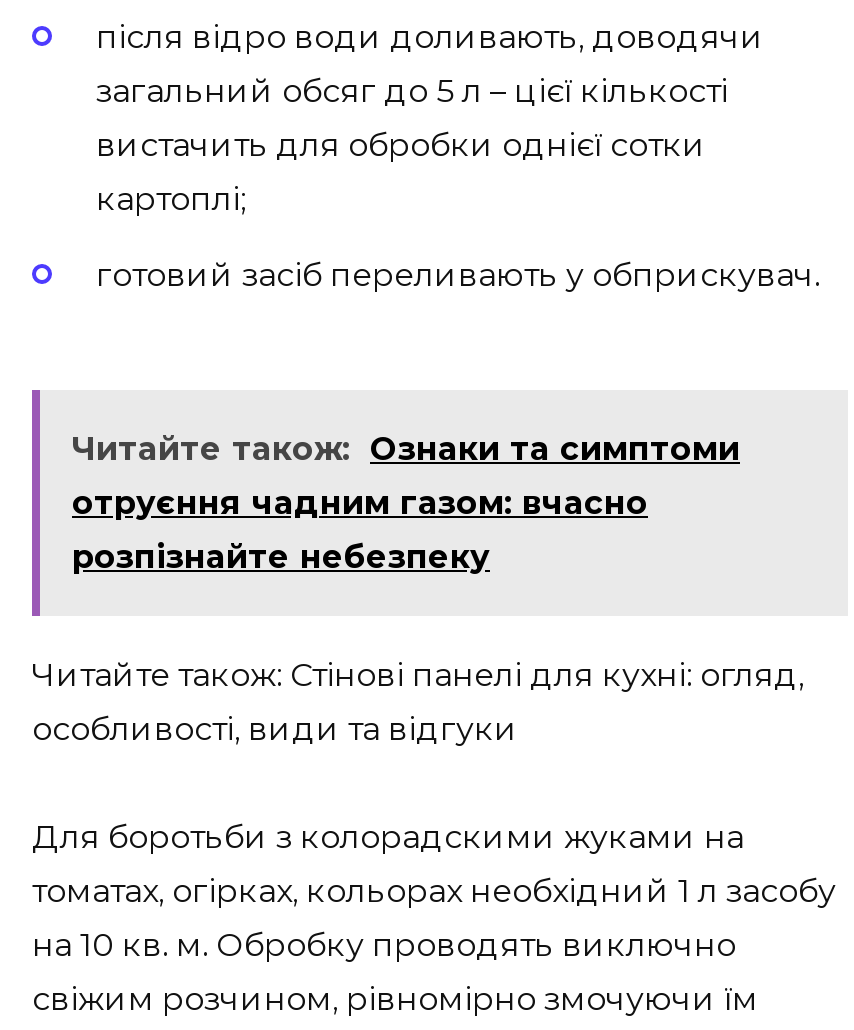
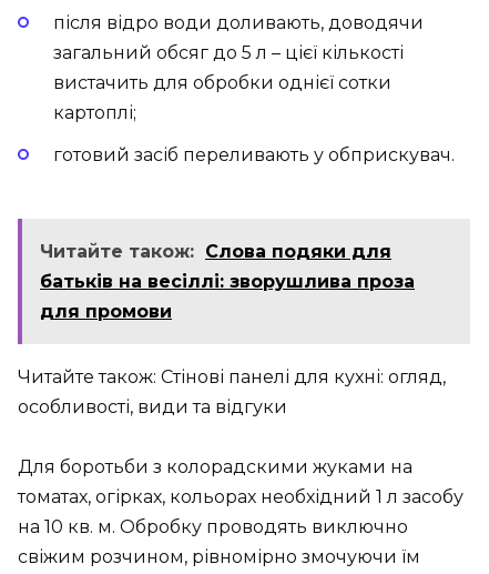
- Читайте також: Ознаки та симптоми
- отруєння чадним газом: вчасно
- розпізнайте небезпеку
+ Читайте також: Слова подяки для
+ батьків на весіллі: зворушлива проза
+ для промови
